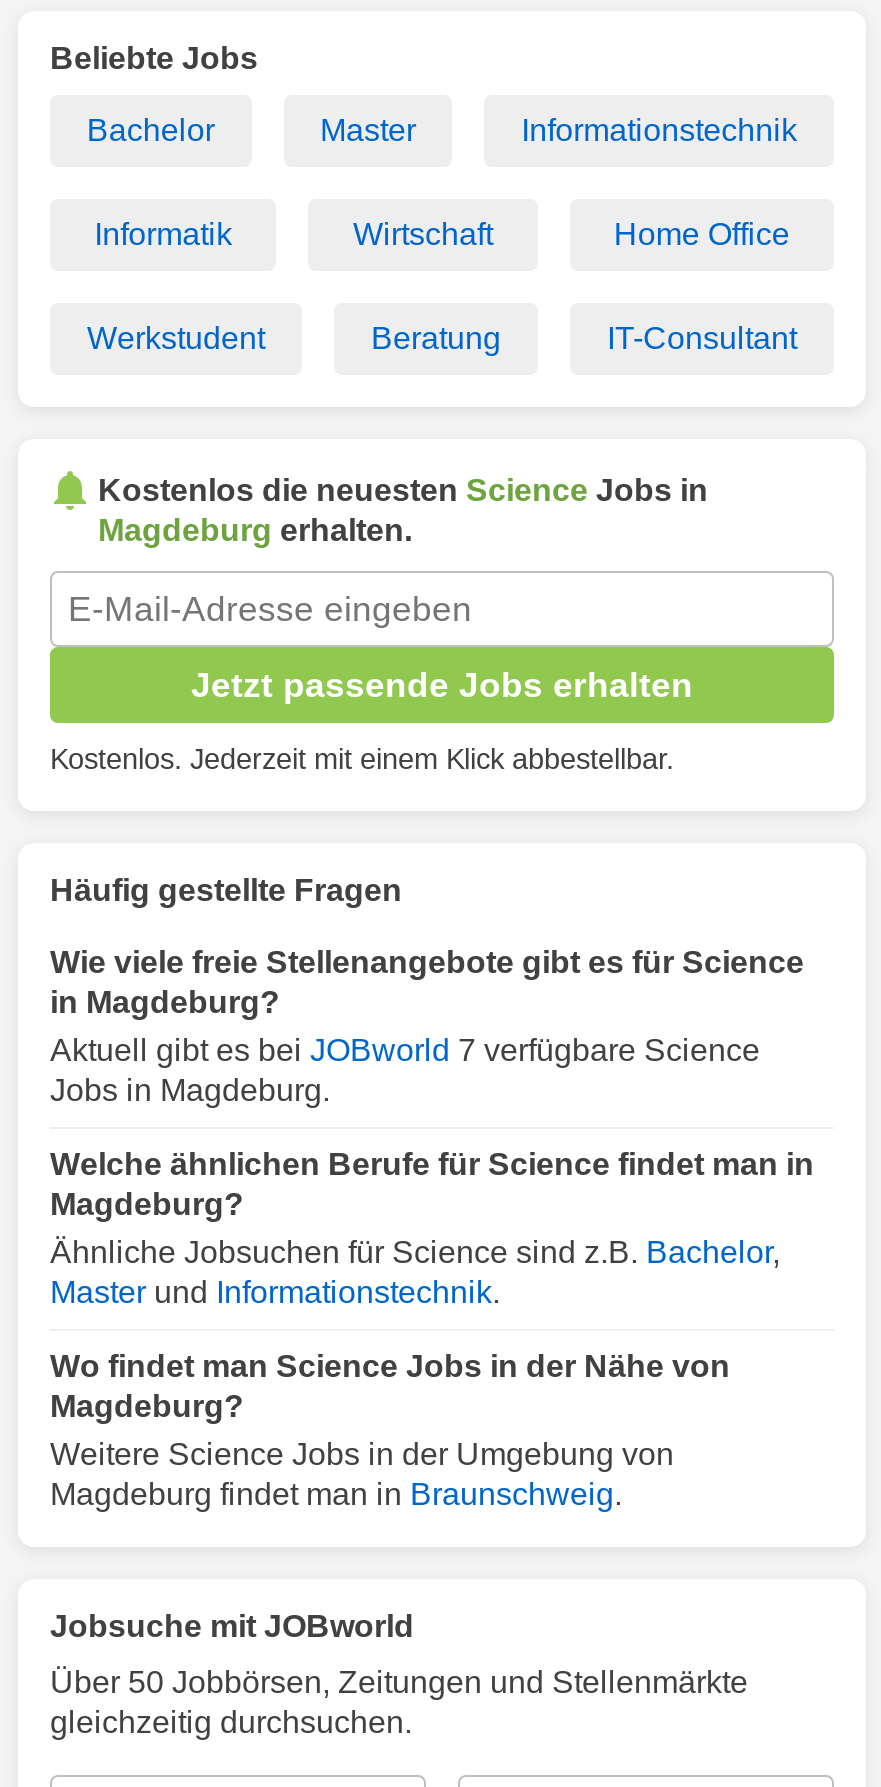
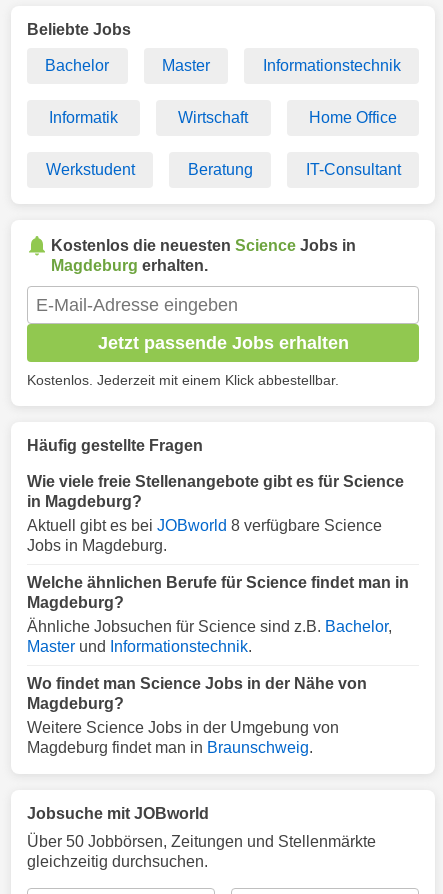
- Aktuell gibt es bei JOBworld 7 verfügbare Science
+ Aktuell gibt es bei JOBworld 8 verfügbare Science
